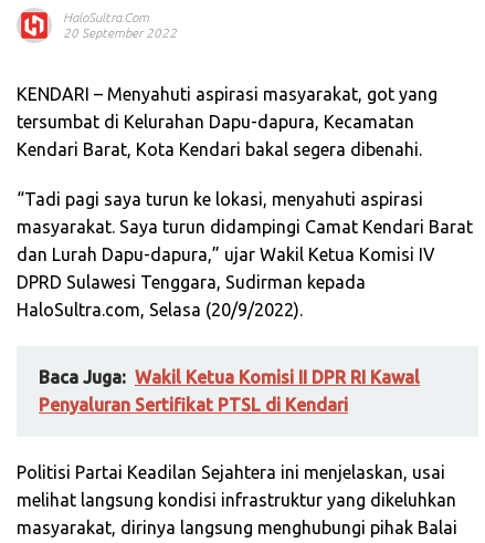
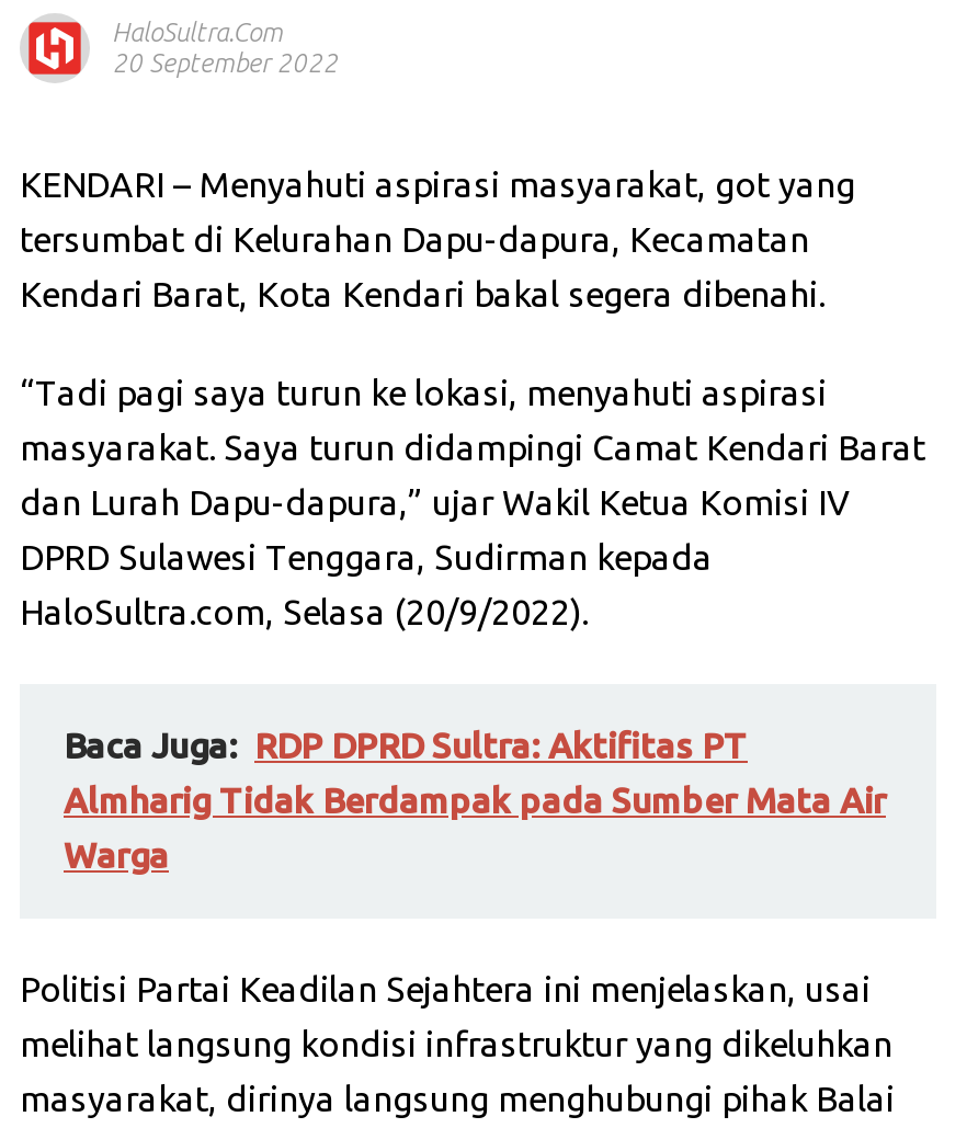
- Baca Juga: Wakil Ketua Komisi II DPR RI Kawal
- Penyaluran Sertifikat PTSL di Kendari
+ Baca Juga: RDP DPRD Sultra: Aktifitas PT
+ Almharig Tidak Berdampak pada Sumber Mata Air
+ Warga
